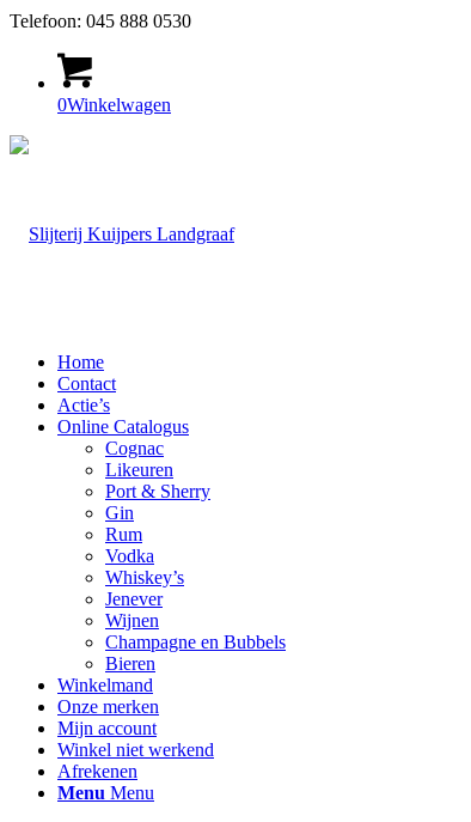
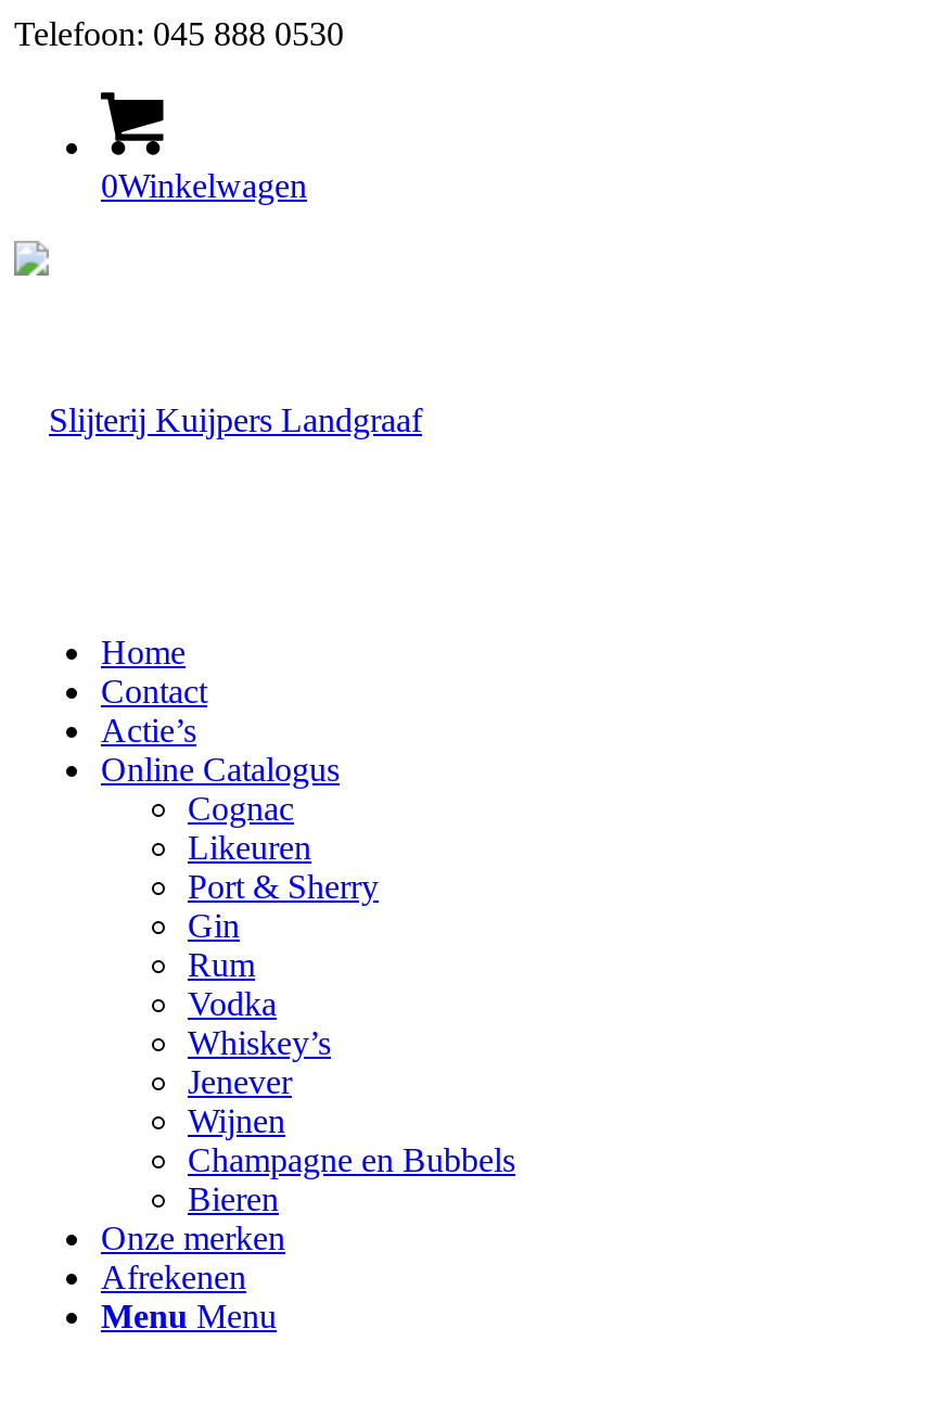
- Winkelmand

- Mijn account
- Winkel niet werkend
